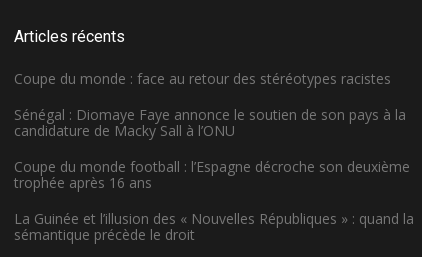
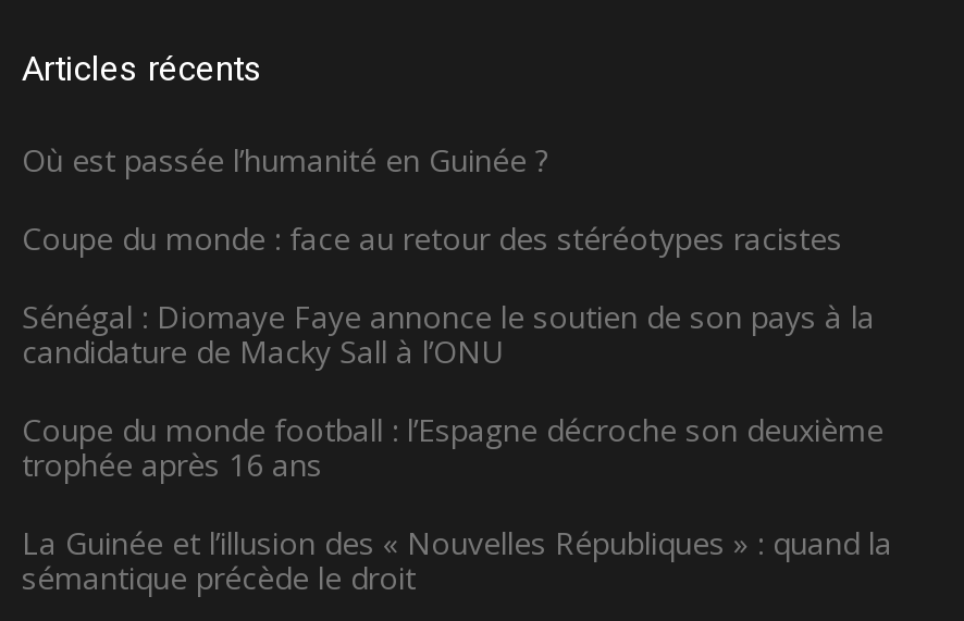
+ Où est passée l’humanité en Guinée ?
